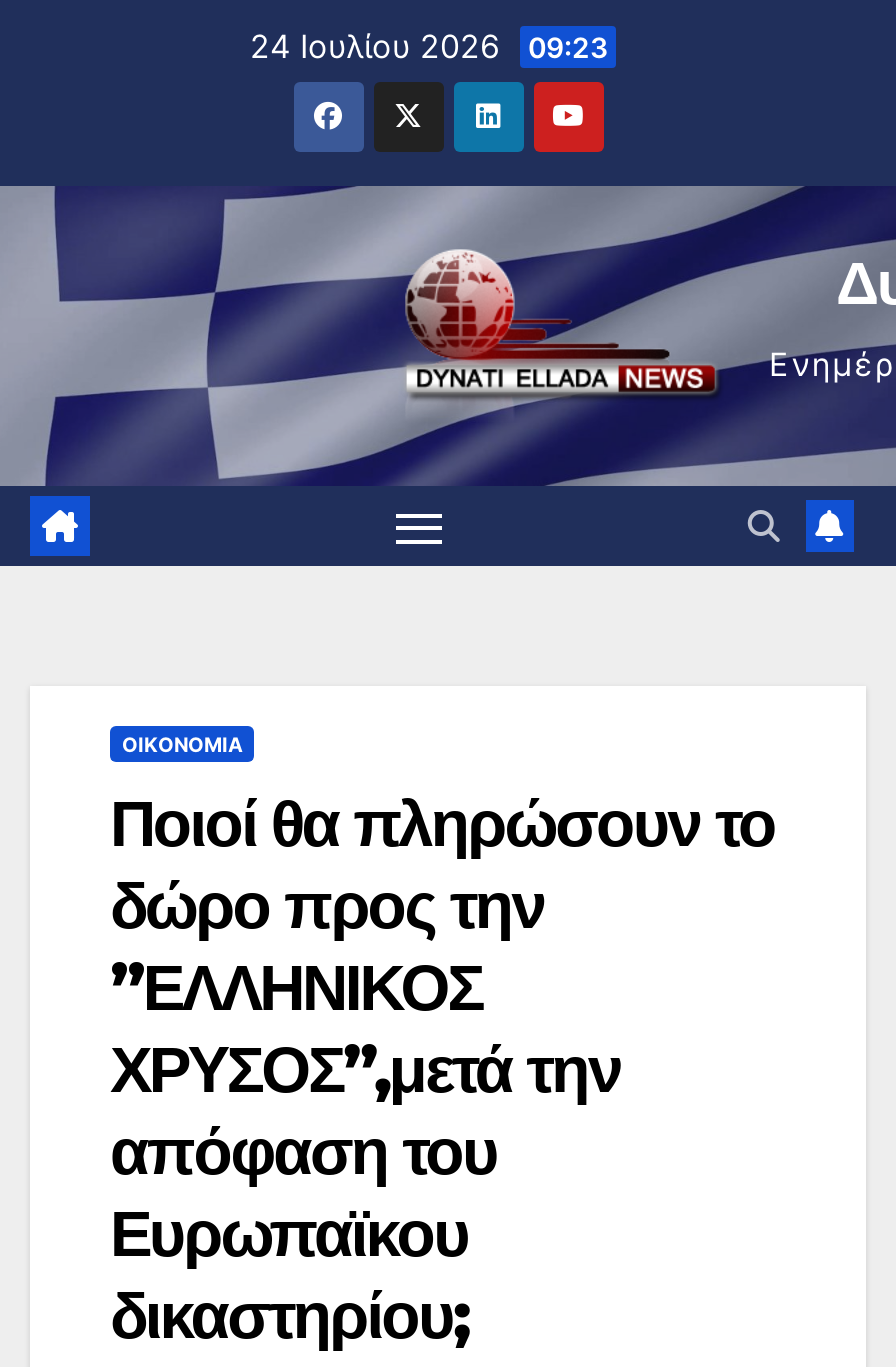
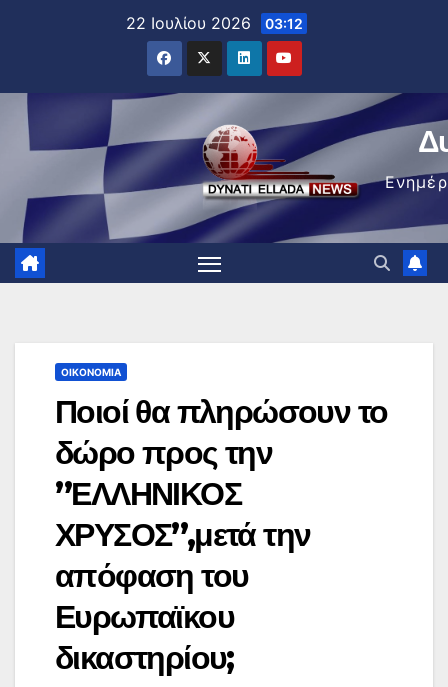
- 24 Ιουλίου 2026 09:23
+ 22 Ιουλίου 2026 03:12
